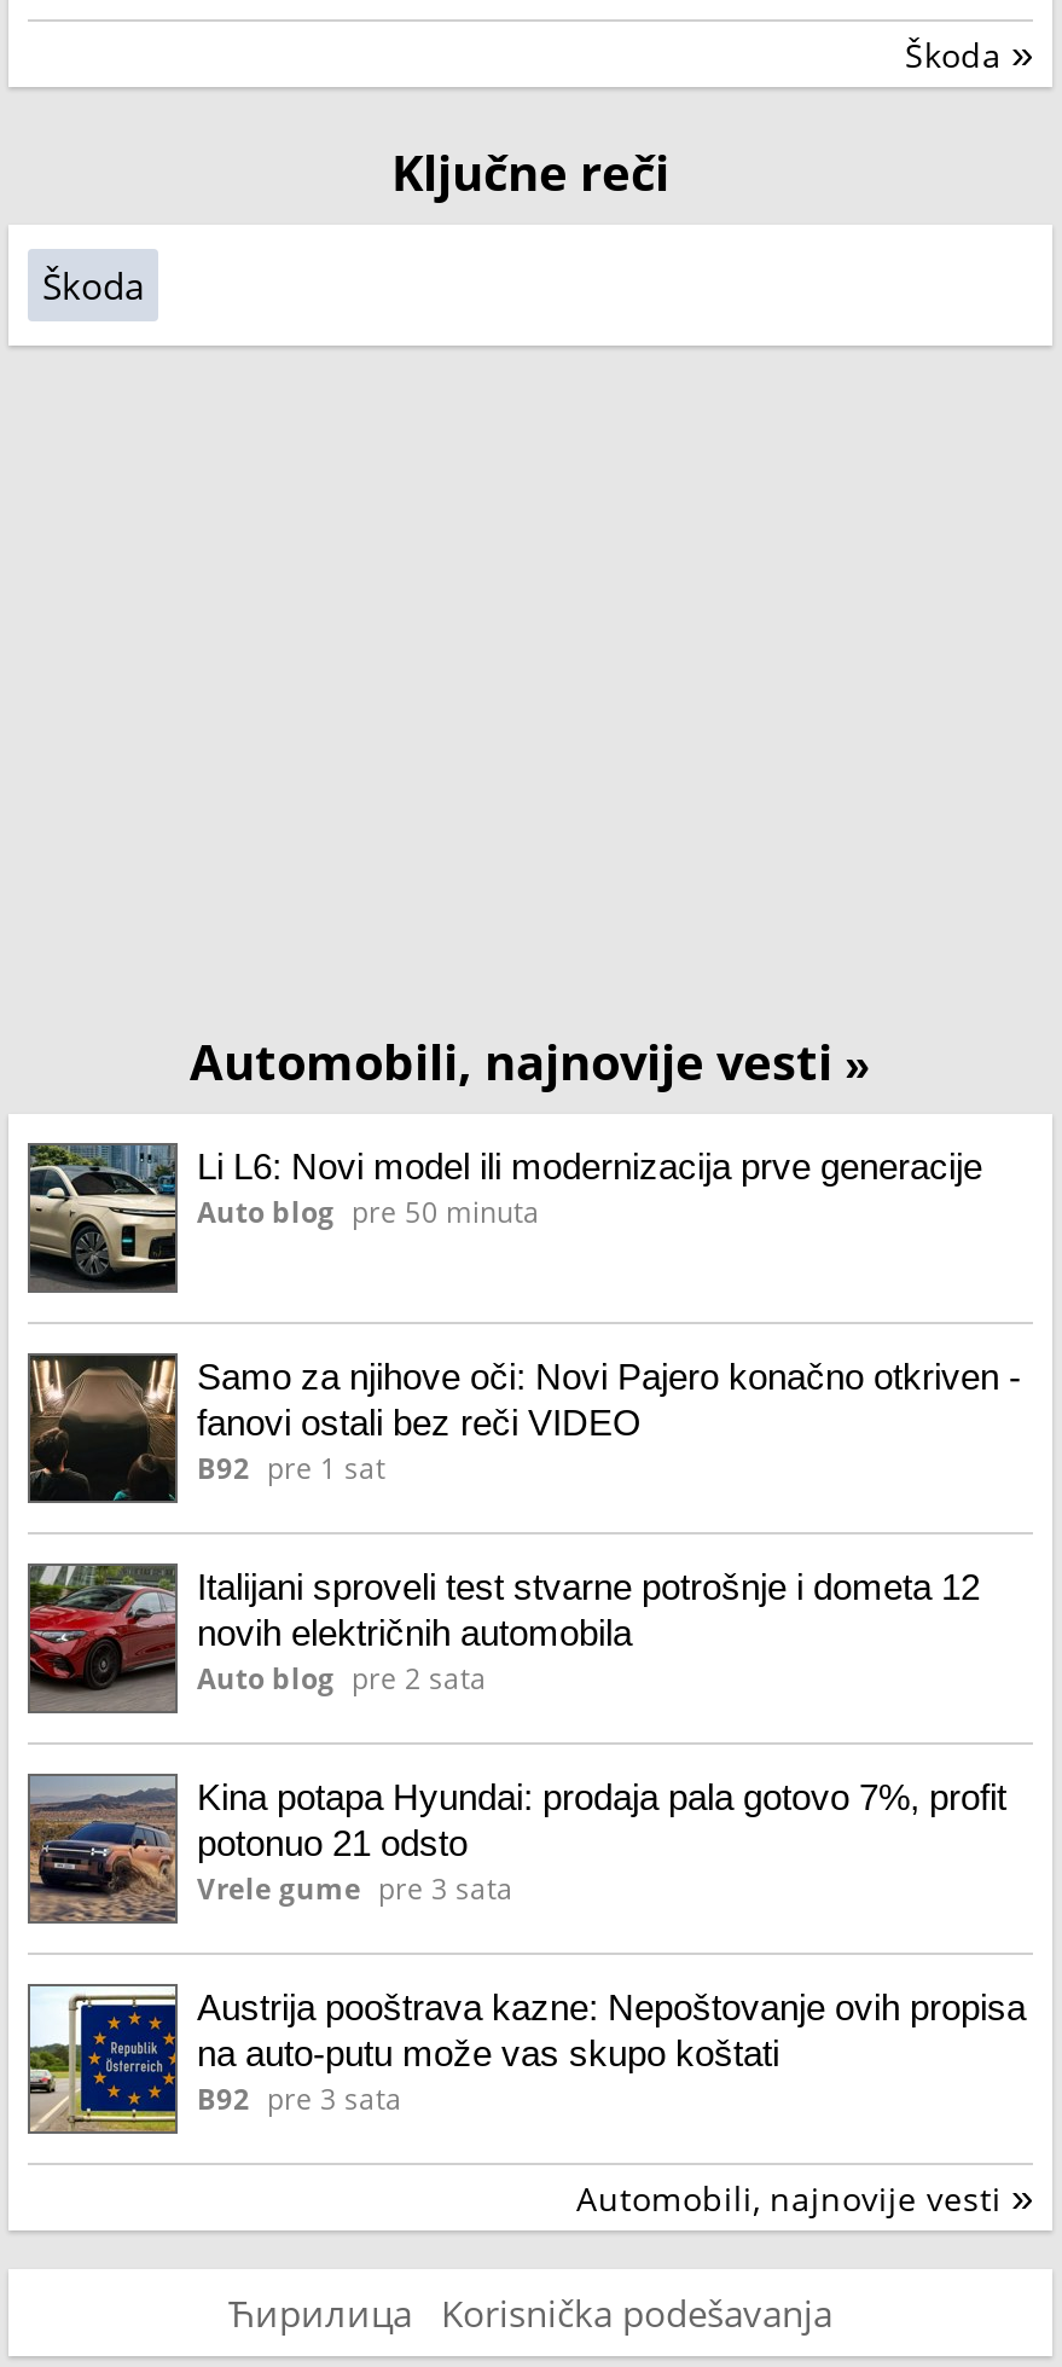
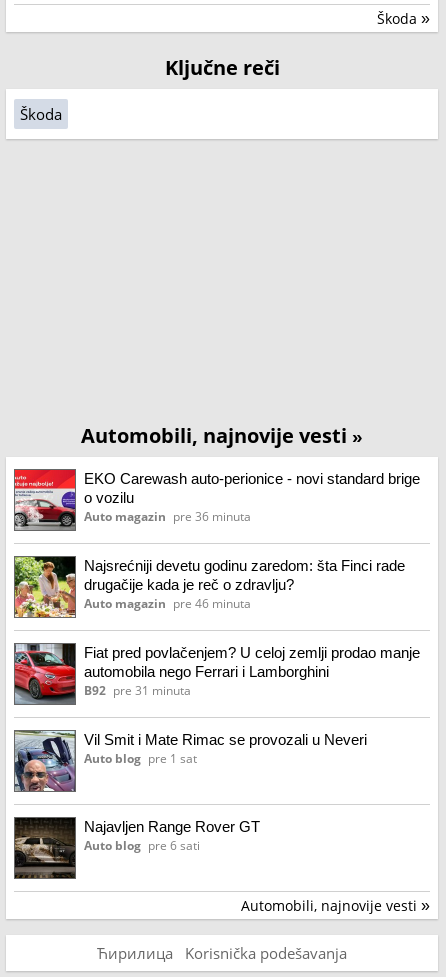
- [image]
- Li L6: Novi model ili modernizacija prve generacije
- Auto blog pre 50 minuta
+ [image]
+ EKO Carewash auto-perionice - novi standard brige
+ o vozilu
+ Auto magazin pre 36 minuta

- [image]
- Samo za njihove oči: Novi Pajero konačno otkriven -
- fanovi ostali bez reči VIDEO
- B92 pre 1 sat
+ [image]
+ Najsrećniji devetu godinu zaredom: šta Finci rade
+ drugačije kada je reč o zdravlju?
+ Auto magazin pre 46 minuta

- [image]
- Italijani sproveli test stvarne potrošnje i dometa 12
- novih električnih automobila
- Auto blog pre 2 sata
+ [image]
+ Fiat pred povlačenjem? U celoj zemlji prodao manje
+ automobila nego Ferrari i Lamborghini
+ B92 pre 31 minuta

- [image]
- Kina potapa Hyundai: prodaja pala gotovo 7%, profit
- potonuo 21 odsto
- Vrele gume pre 3 sata
+ [image]
+ Vil Smit i Mate Rimac se provozali u Neveri
+ Auto blog pre 1 sat

- [image]
- Austrija pooštrava kazne: Nepoštovanje ovih propisa
- na auto-putu može vas skupo koštati
- B92 pre 3 sata
+ [image]
+ Najavljen Range Rover GT
+ Auto blog pre 6 sati
